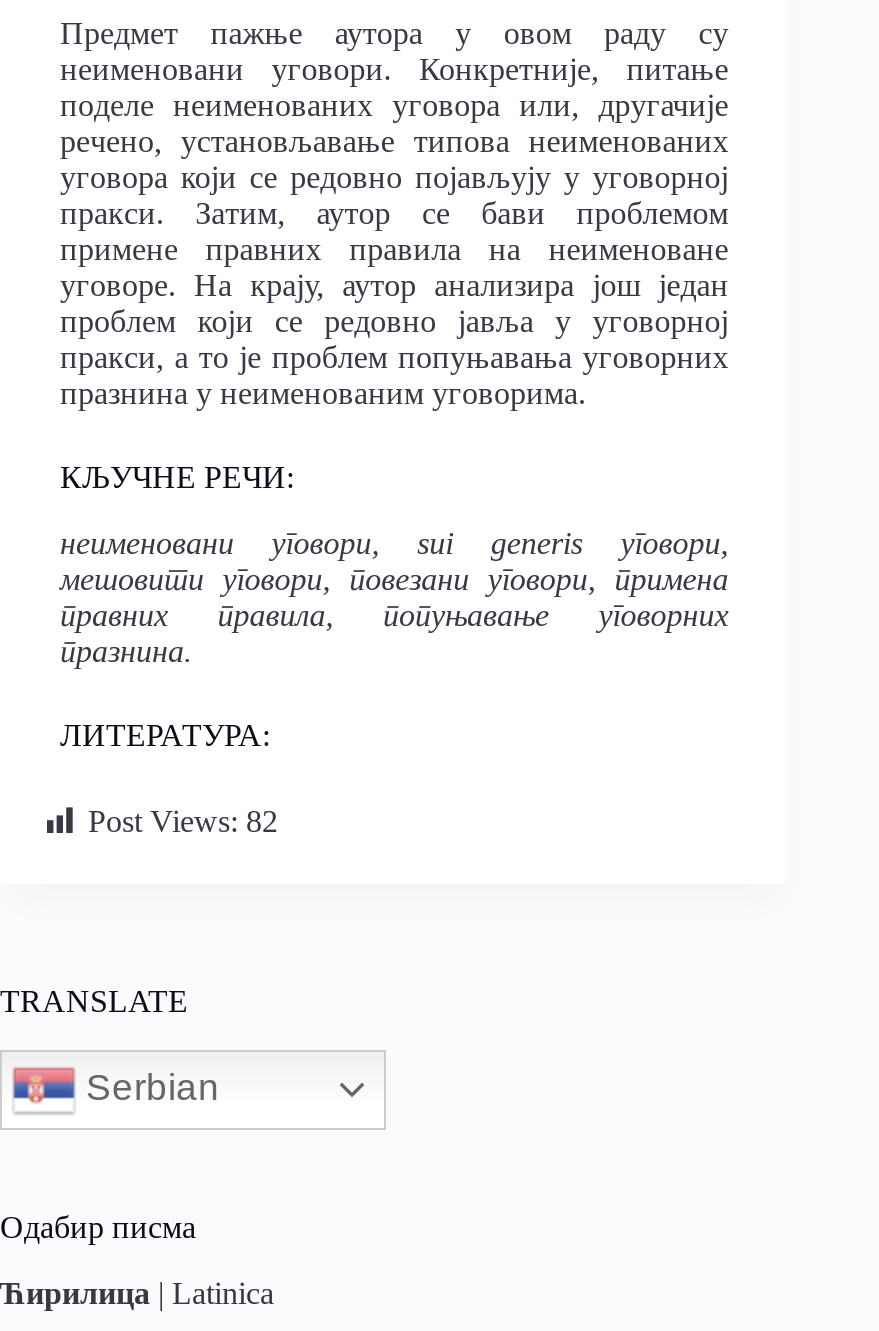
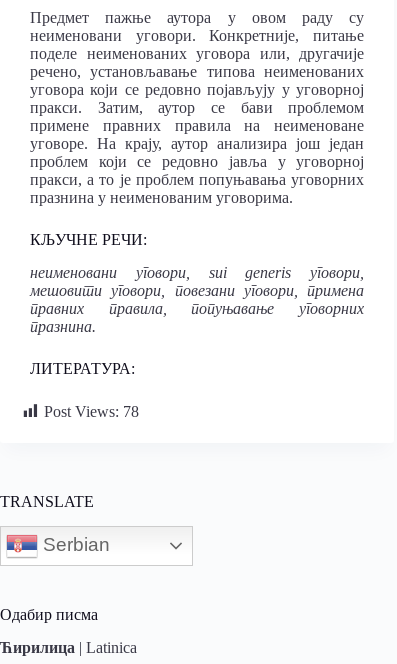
- Post Views: 82
+ Post Views: 78
